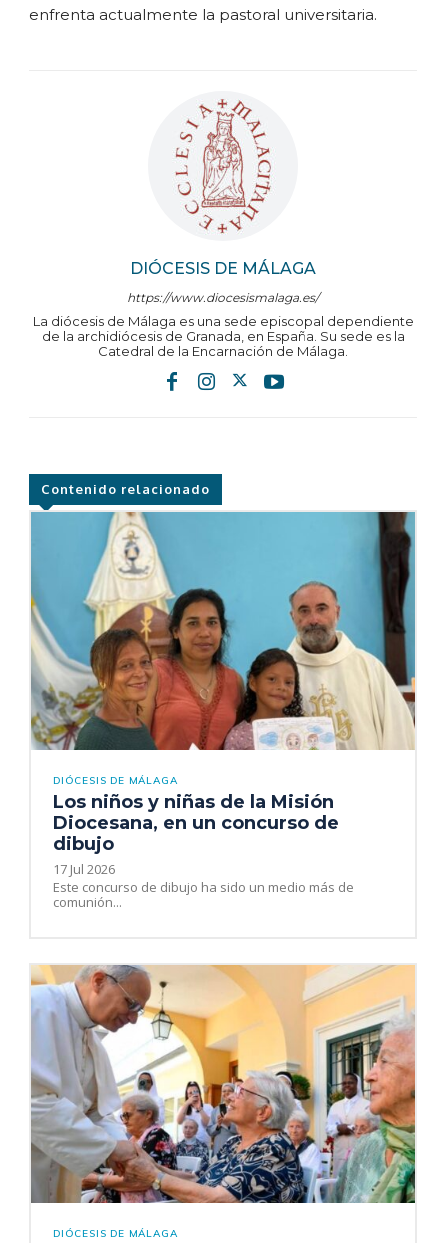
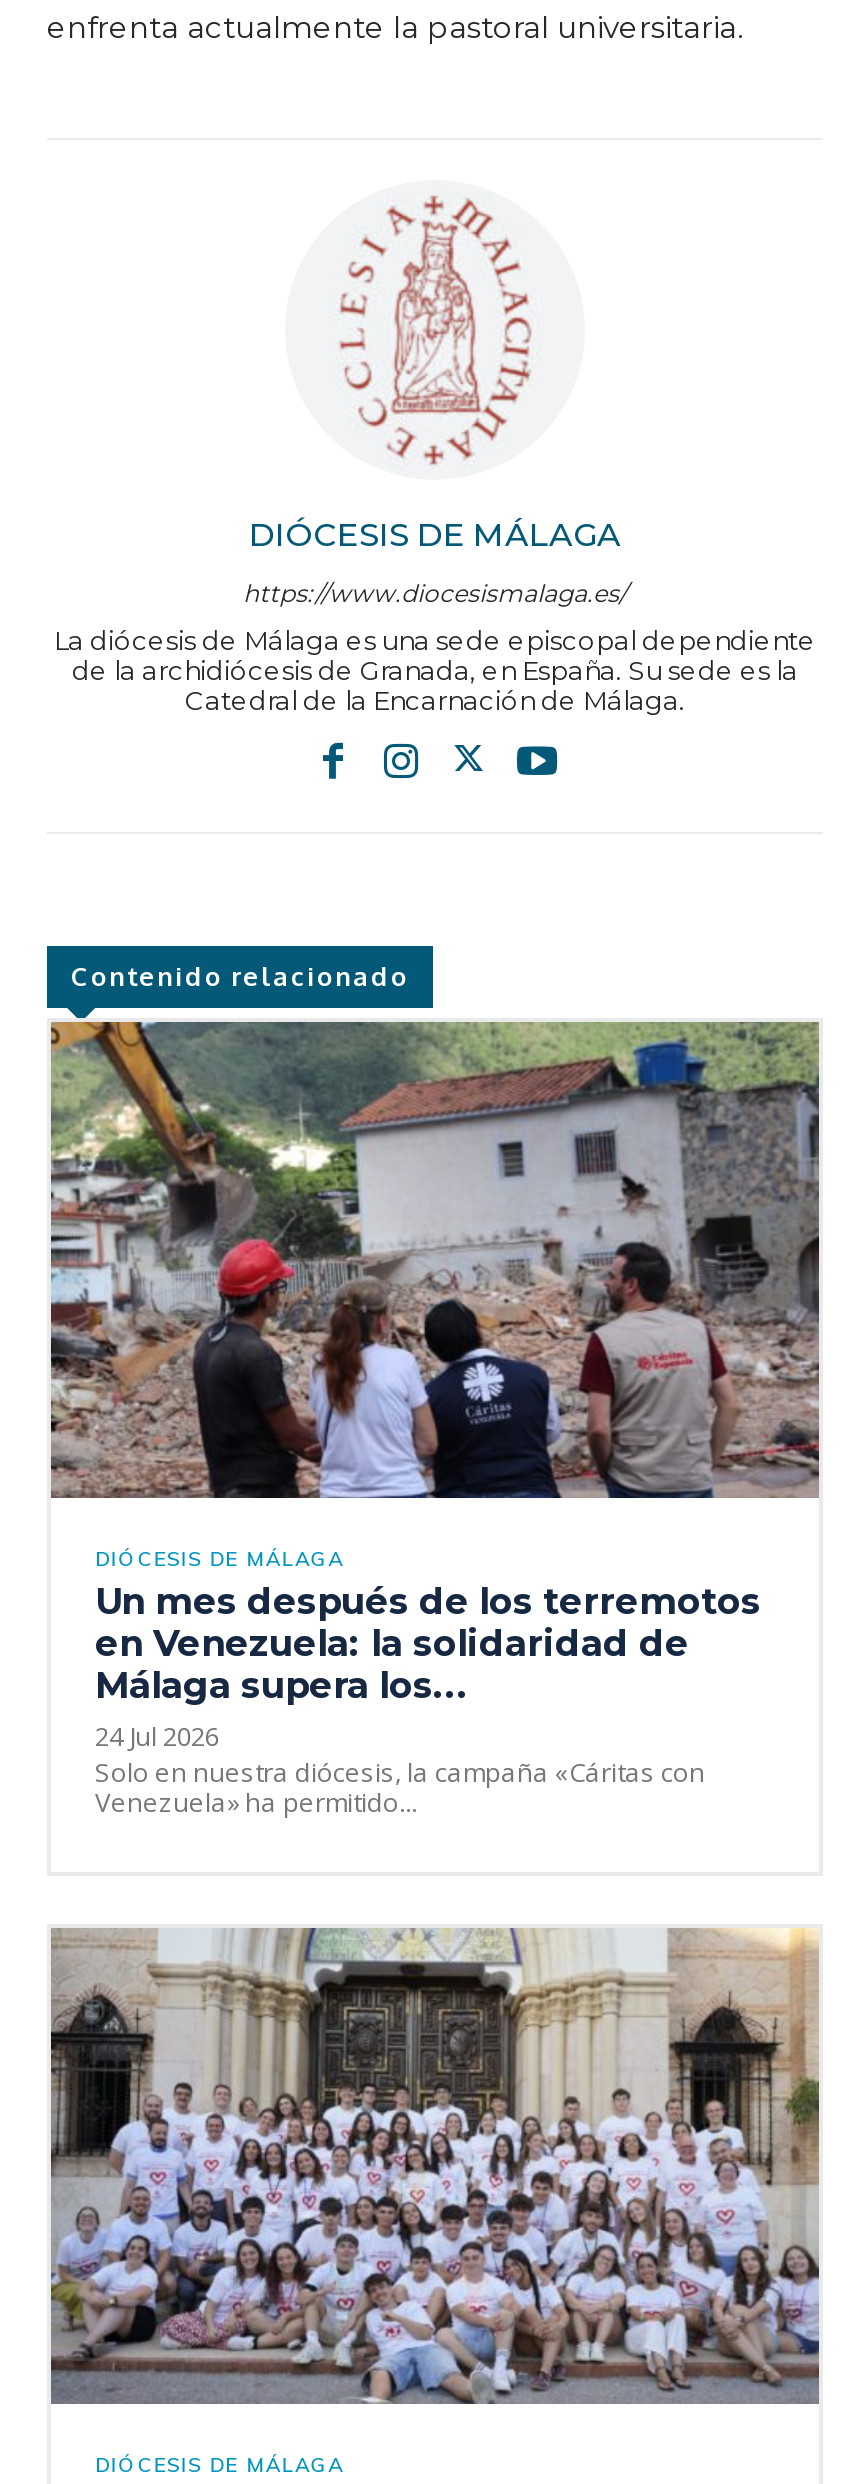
- [image]
+ [image]

- Los niños y niñas de la Misión
- Diocesana, en un concurso de
- dibujo
- 17 Jul 2026
- Este concurso de dibujo ha sido un medio más de
- comunión...
+ Un mes después de los terremotos
+ en Venezuela: la solidaridad de
+ Málaga supera los...
+ 24 Jul 2026
+ Solo en nuestra diócesis, la campaña «Cáritas con
+ Venezuela» ha permitido...

- [image]
+ [image]
